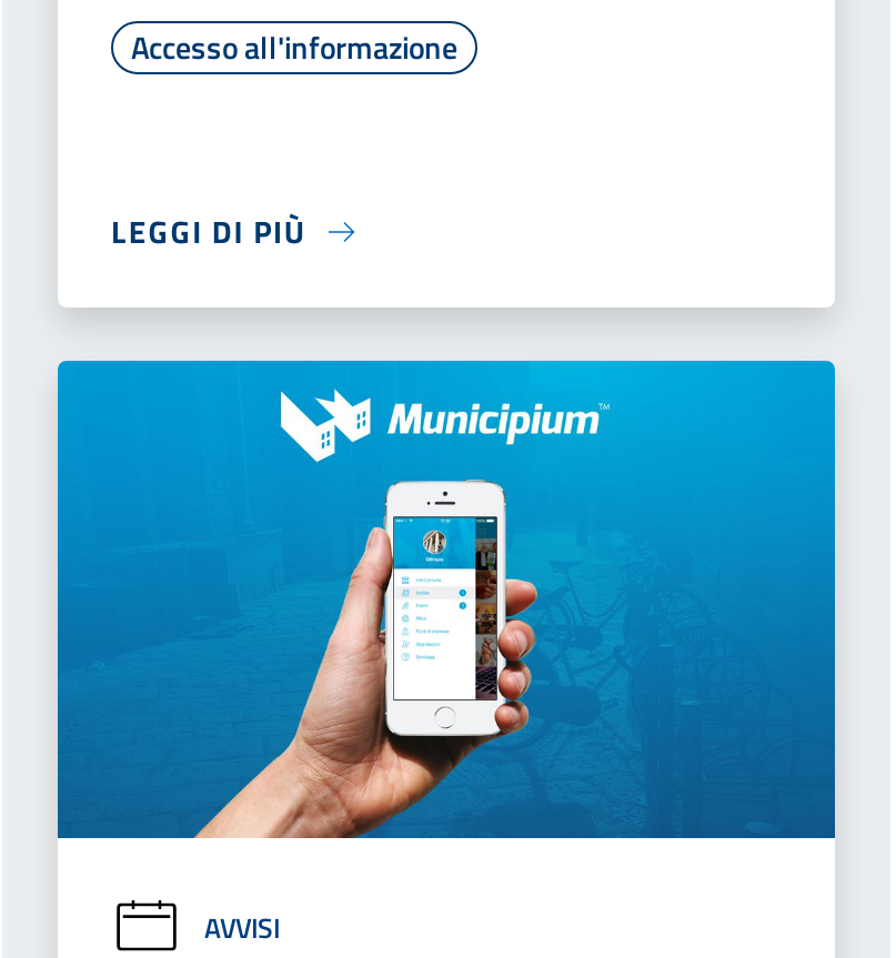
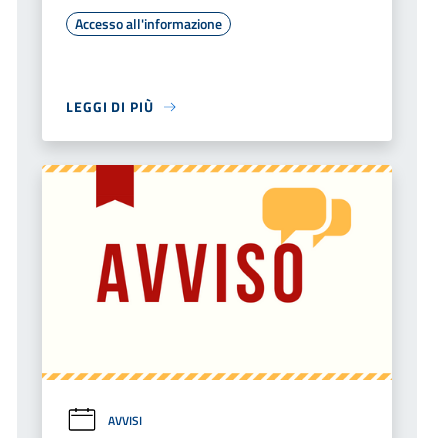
- [image]
+ [image]
